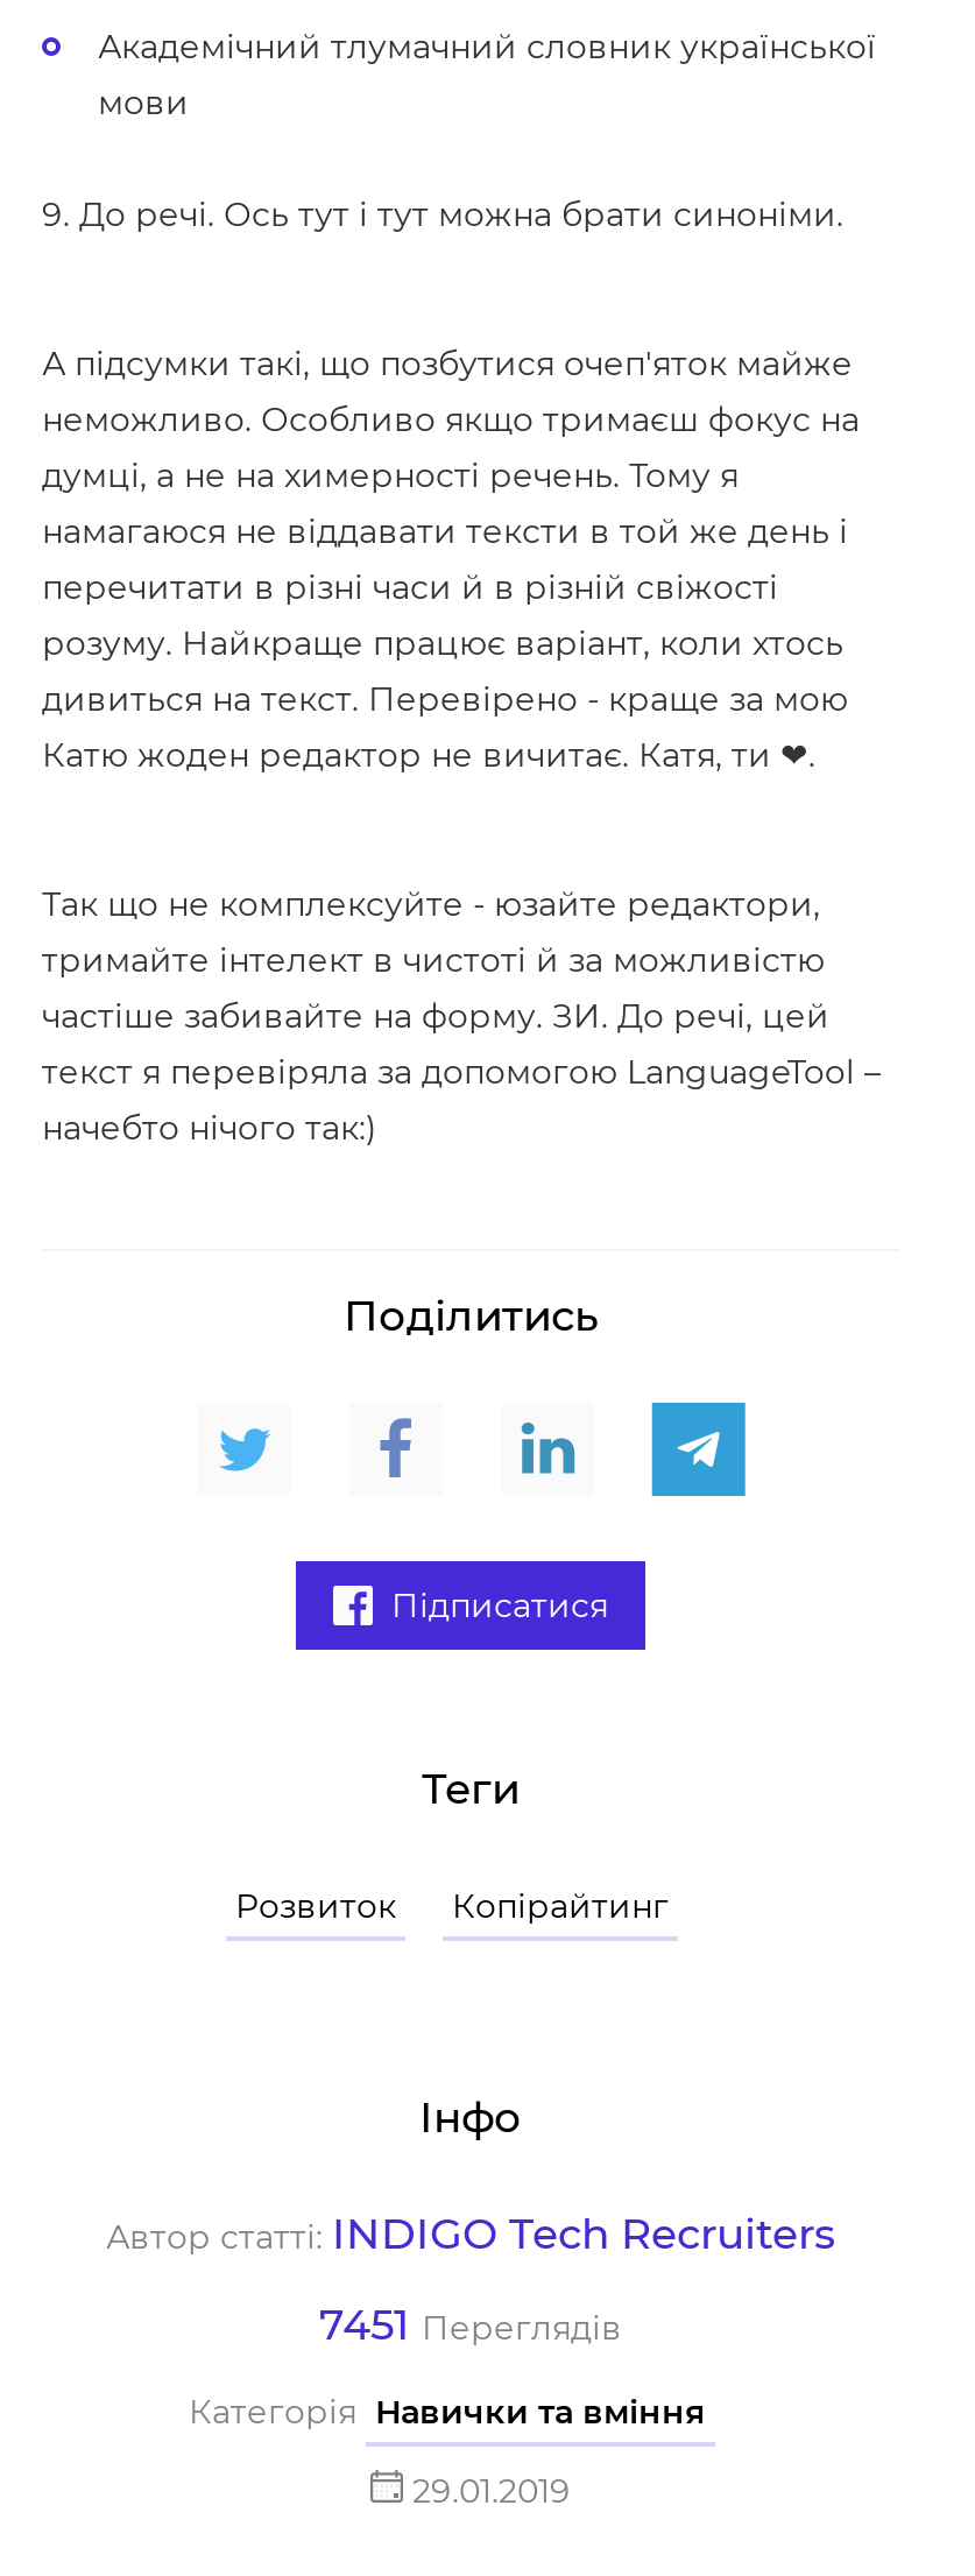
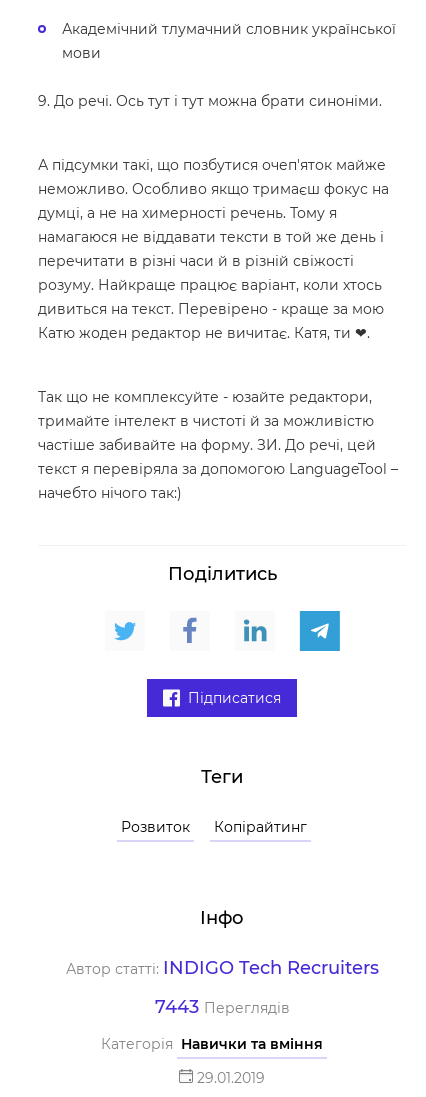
- 7451 Переглядів
+ 7443 Переглядів
